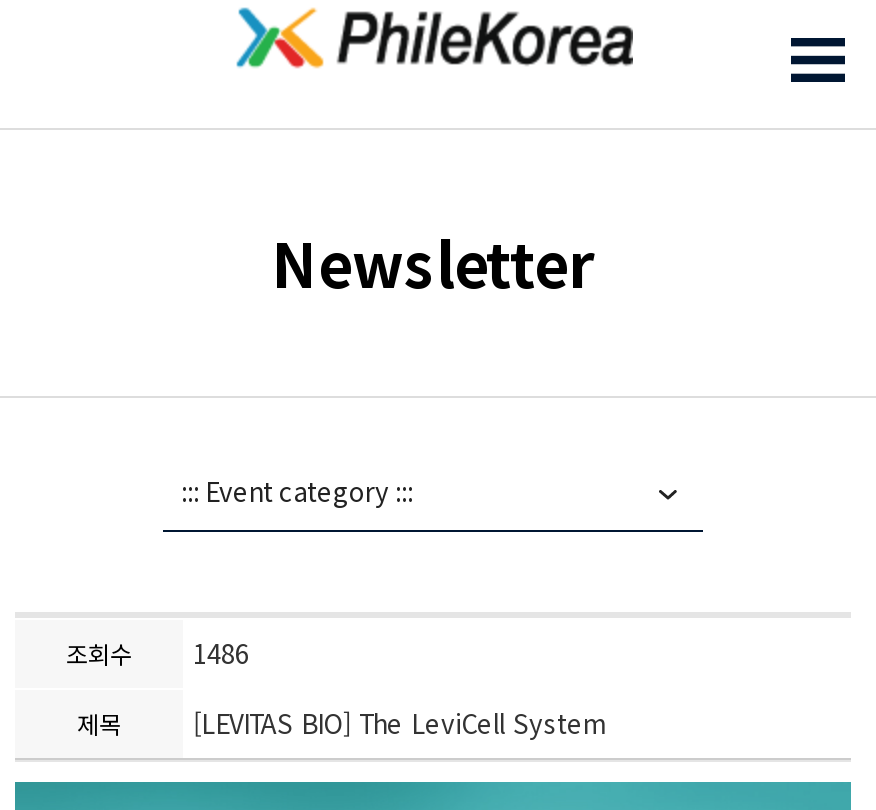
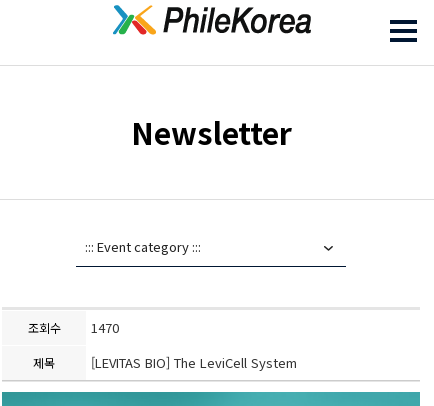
- 조회수 1486
+ 조회수 1470
